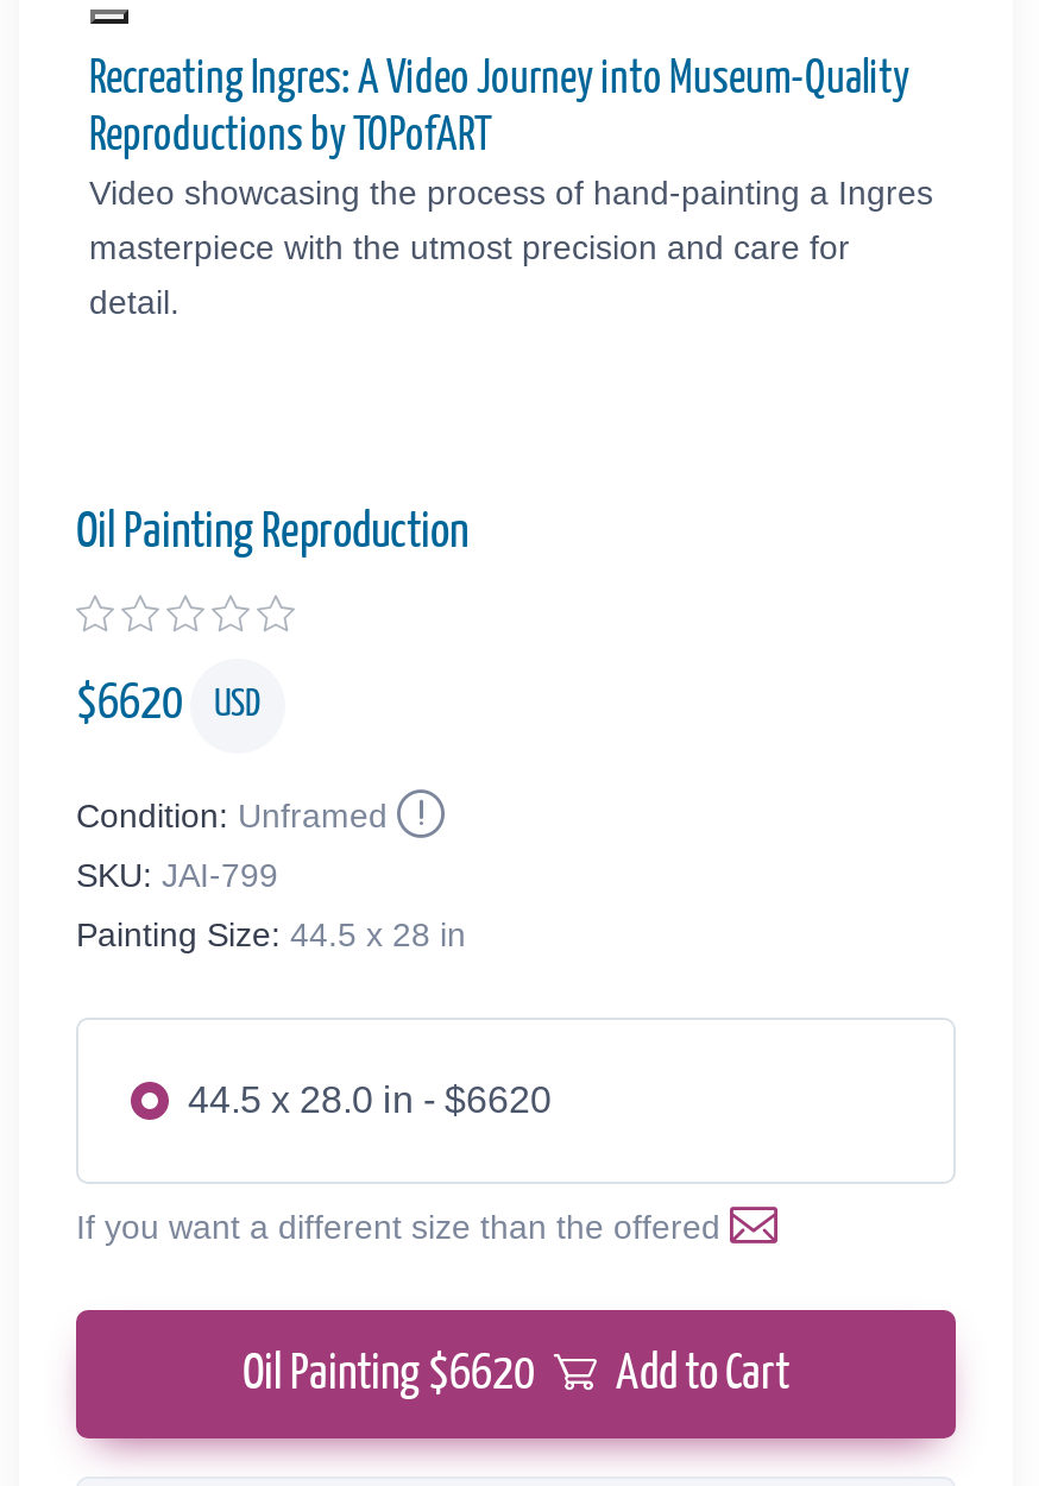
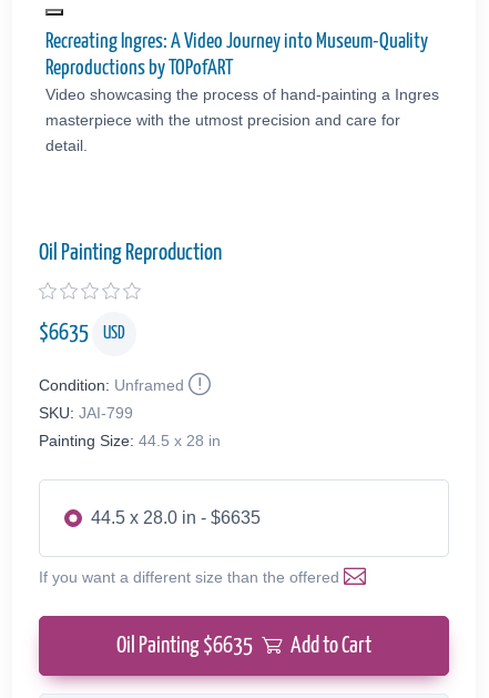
- $6620 USD
+ $6635 USD

- 44.5 x 28.0 in - $6620
+ 44.5 x 28.0 in - $6635

- Oil Painting $6620 Add to Cart
+ Oil Painting $6635 Add to Cart
